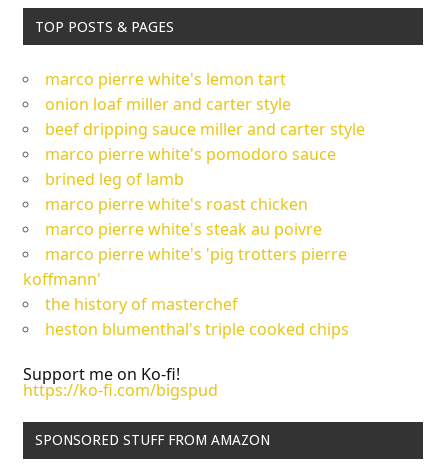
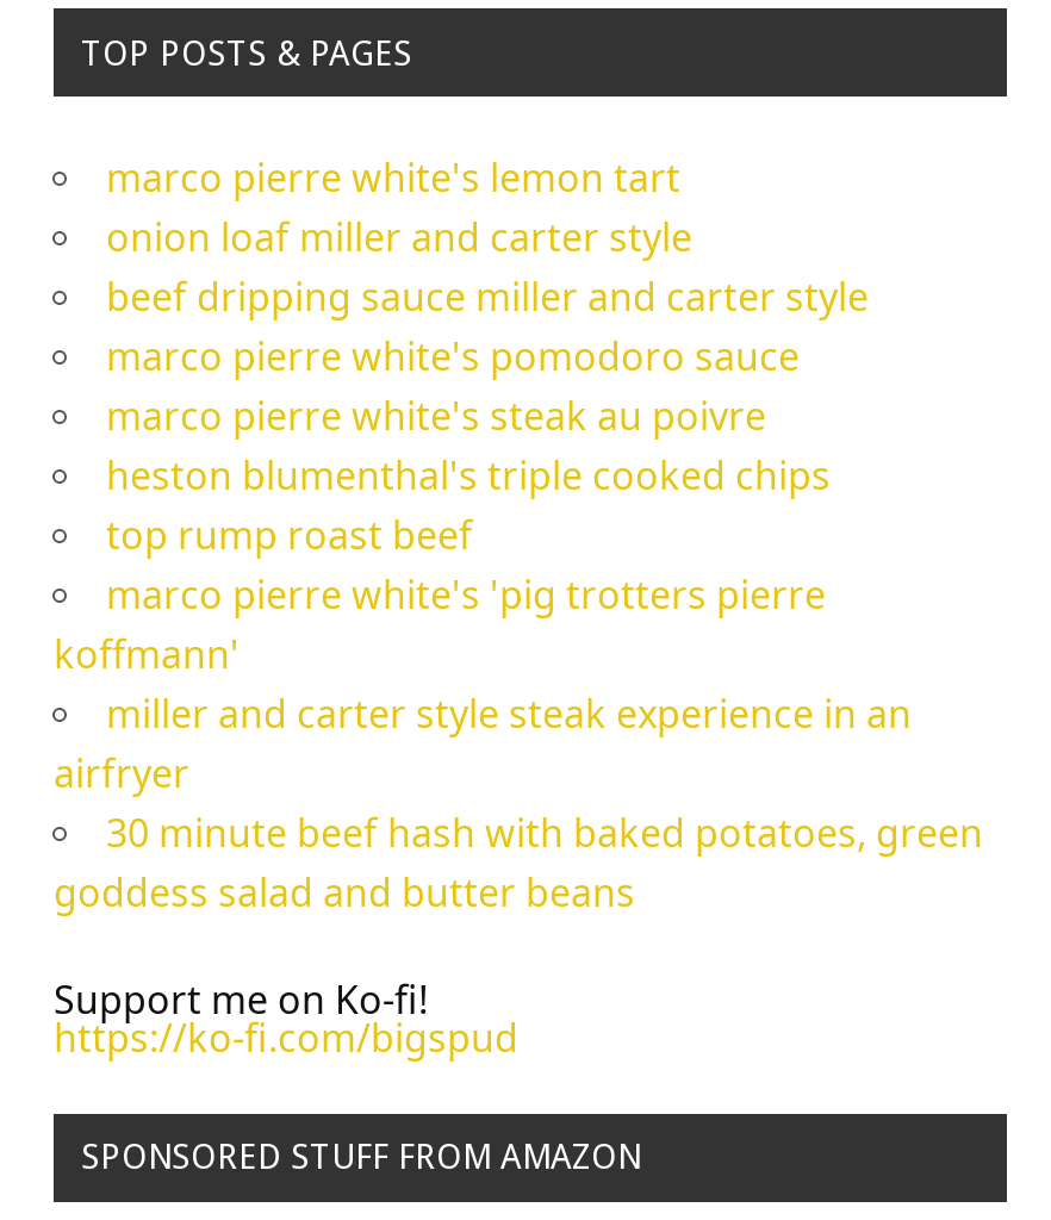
- brined leg of lamb
- marco pierre white's roast chicken

moved up: marco pierre white's steak au poivre

+ top rump roast beef

- the history of masterchef
+ miller and carter style steak experience in an
+ airfryer
+ 30 minute beef hash with baked potatoes, green
+ goddess salad and butter beans

moved up: heston blumenthal's triple cooked chips
